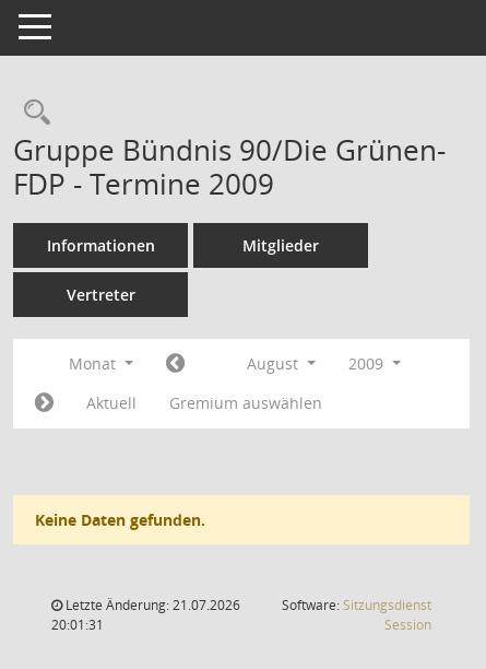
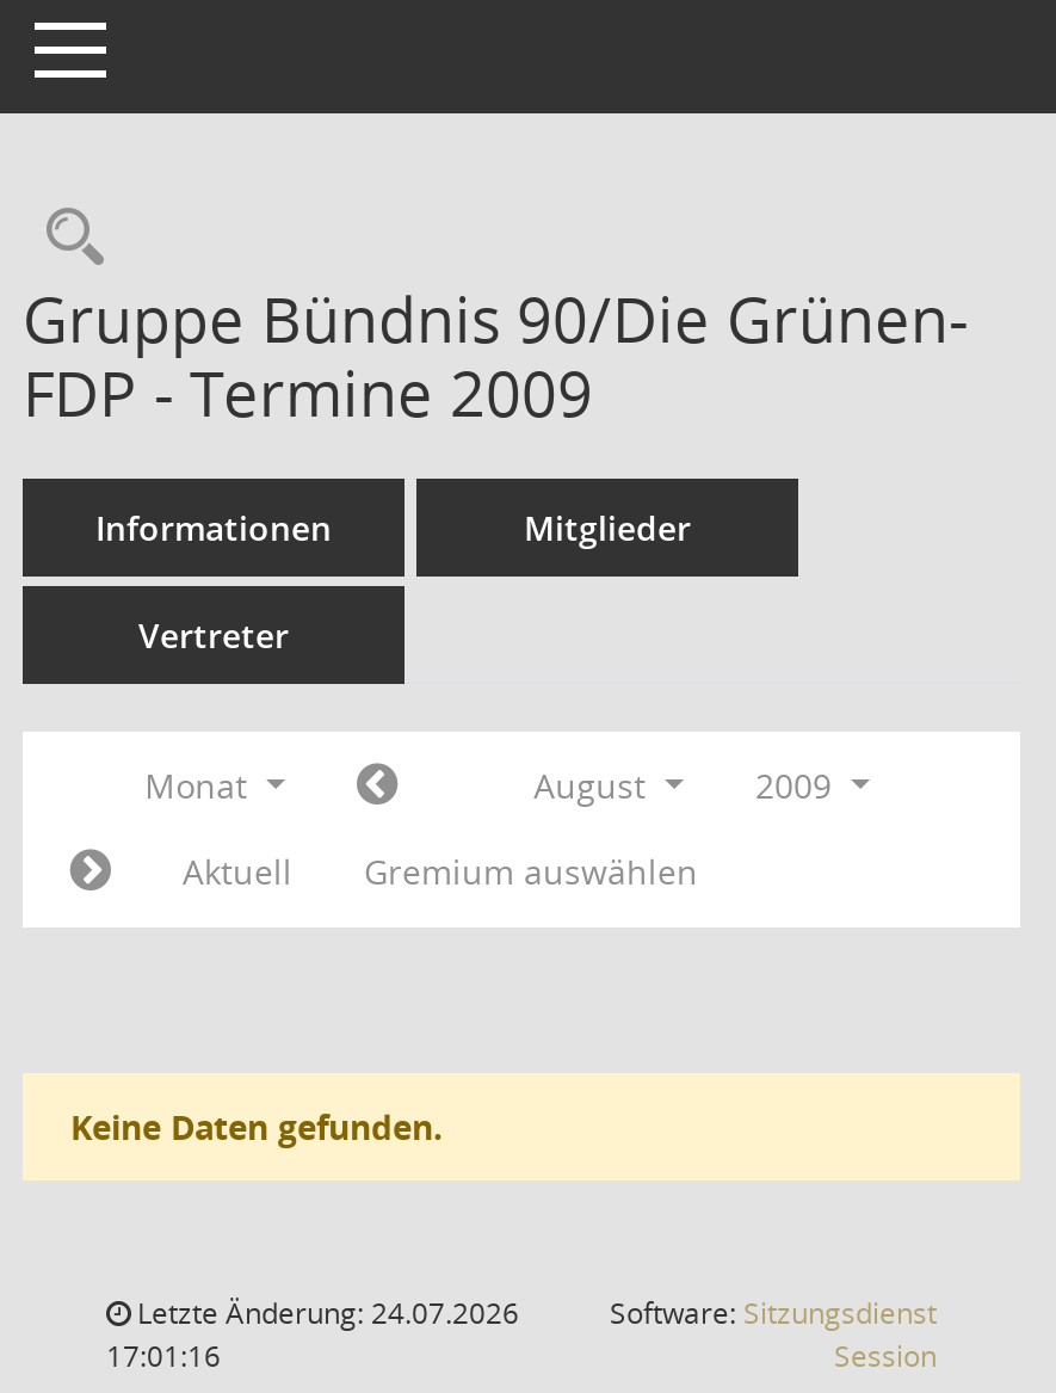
- Letzte Änderung: 21.07.2026
+ Letzte Änderung: 24.07.2026

- 20:01:31
+ 17:01:16
